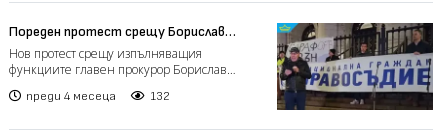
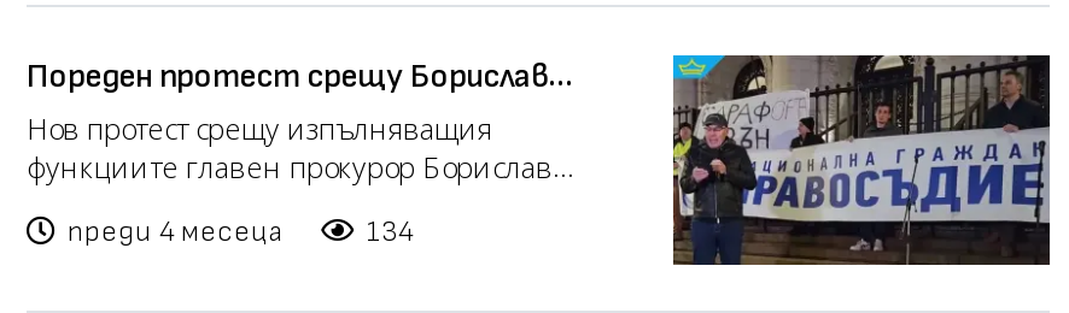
- 132
+ 134
